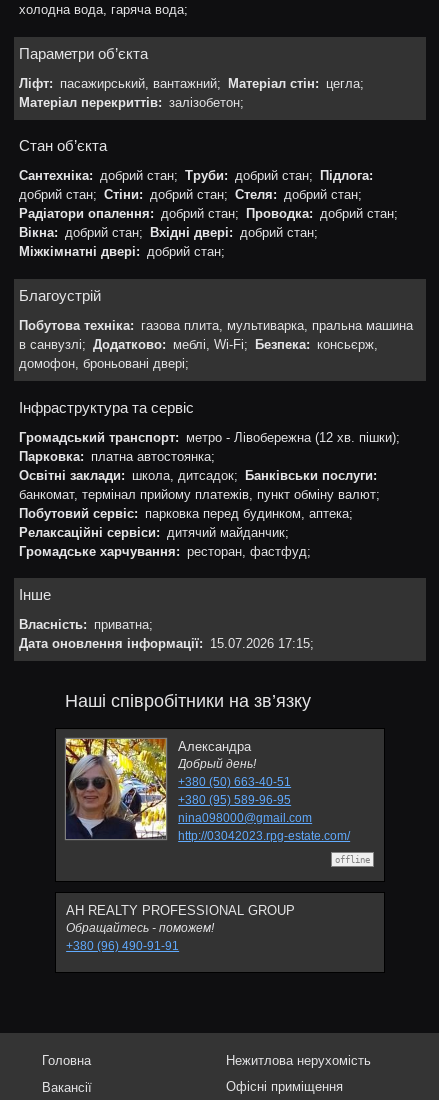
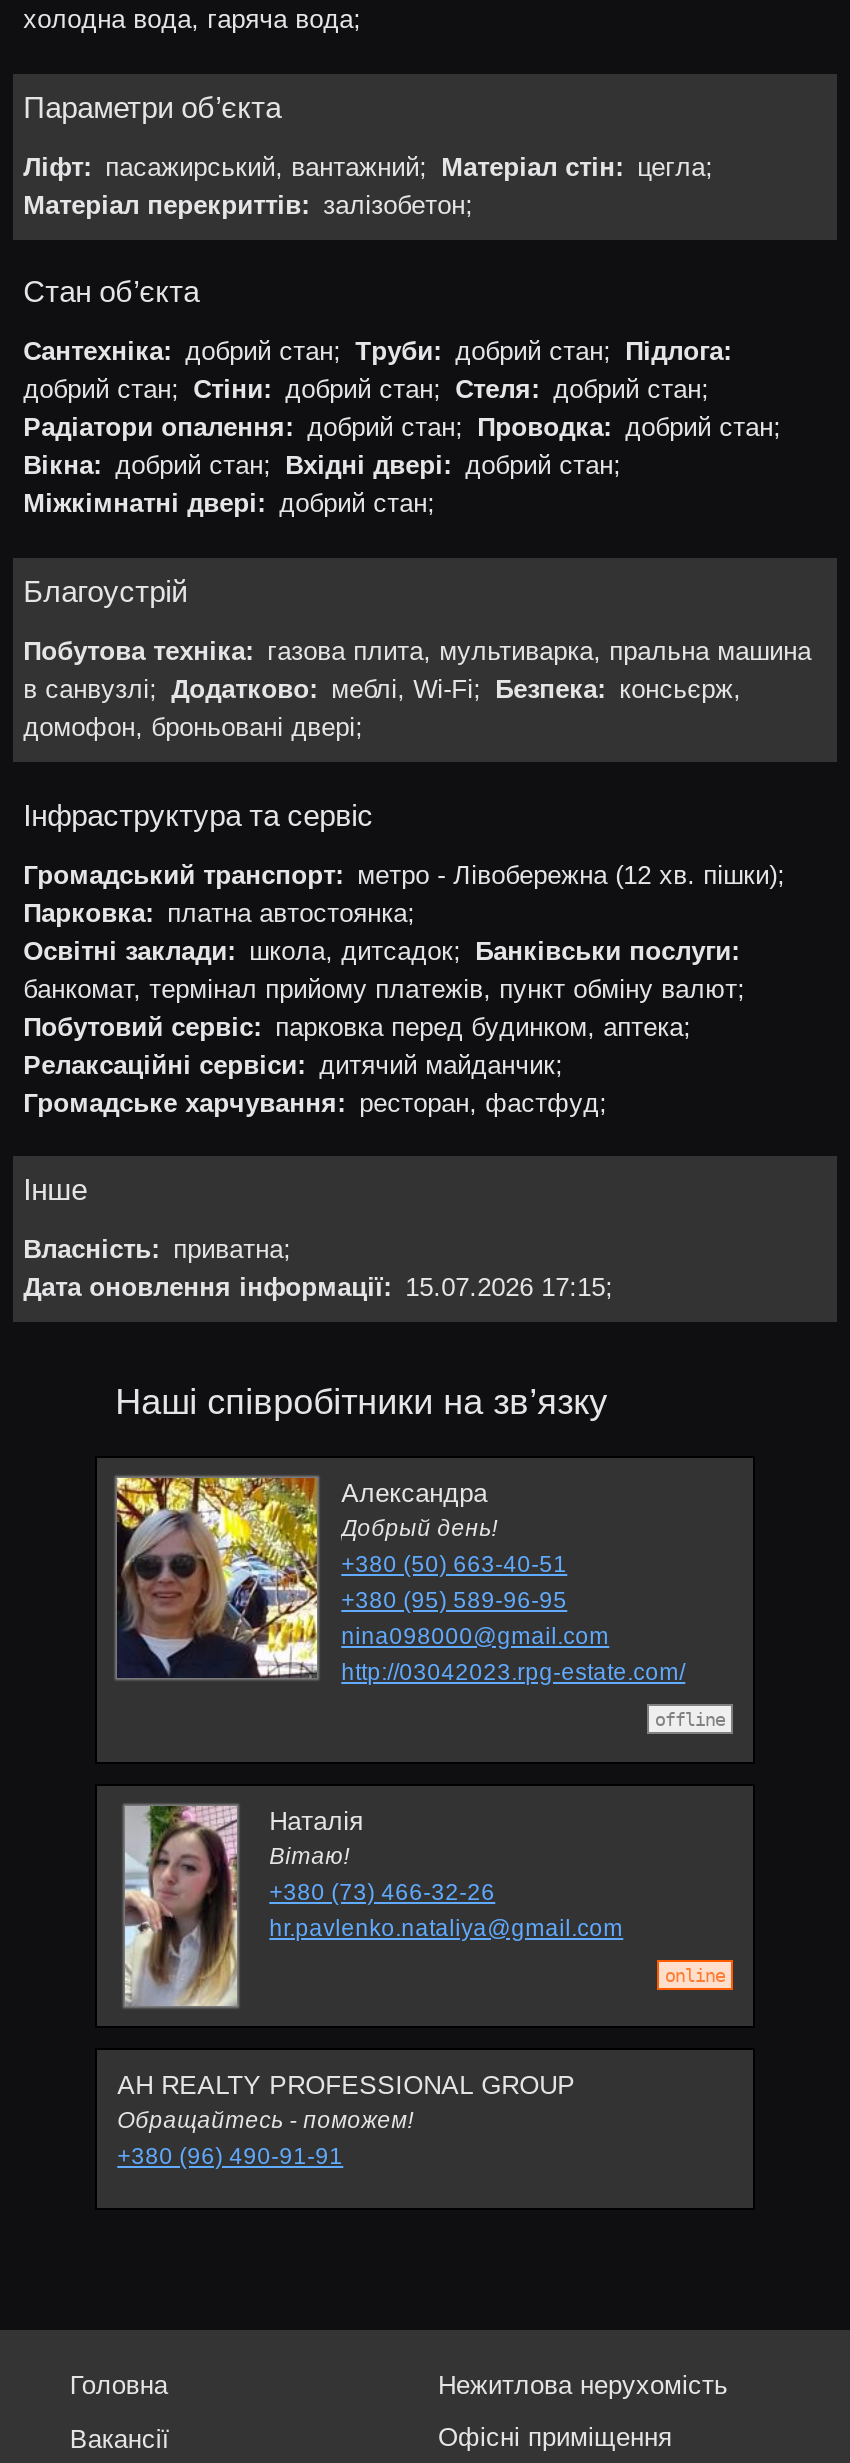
+ [image]
+ Наталія
+ Вітаю!
+ +380 (73) 466-32-26
+ hr.pavlenko.nataliya@gmail.com
+ online
